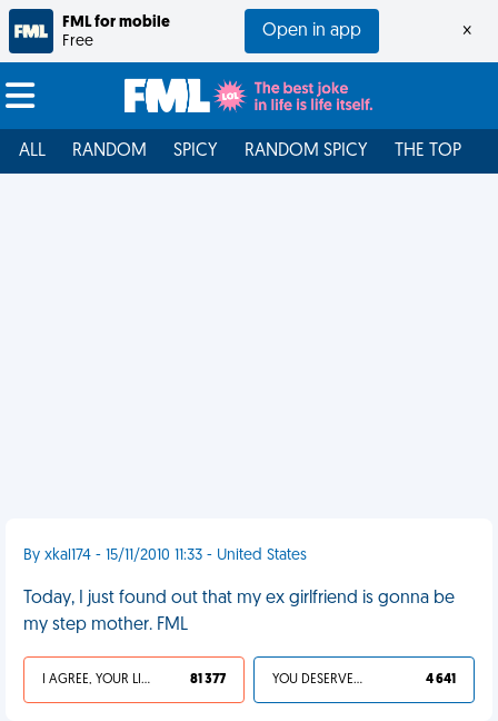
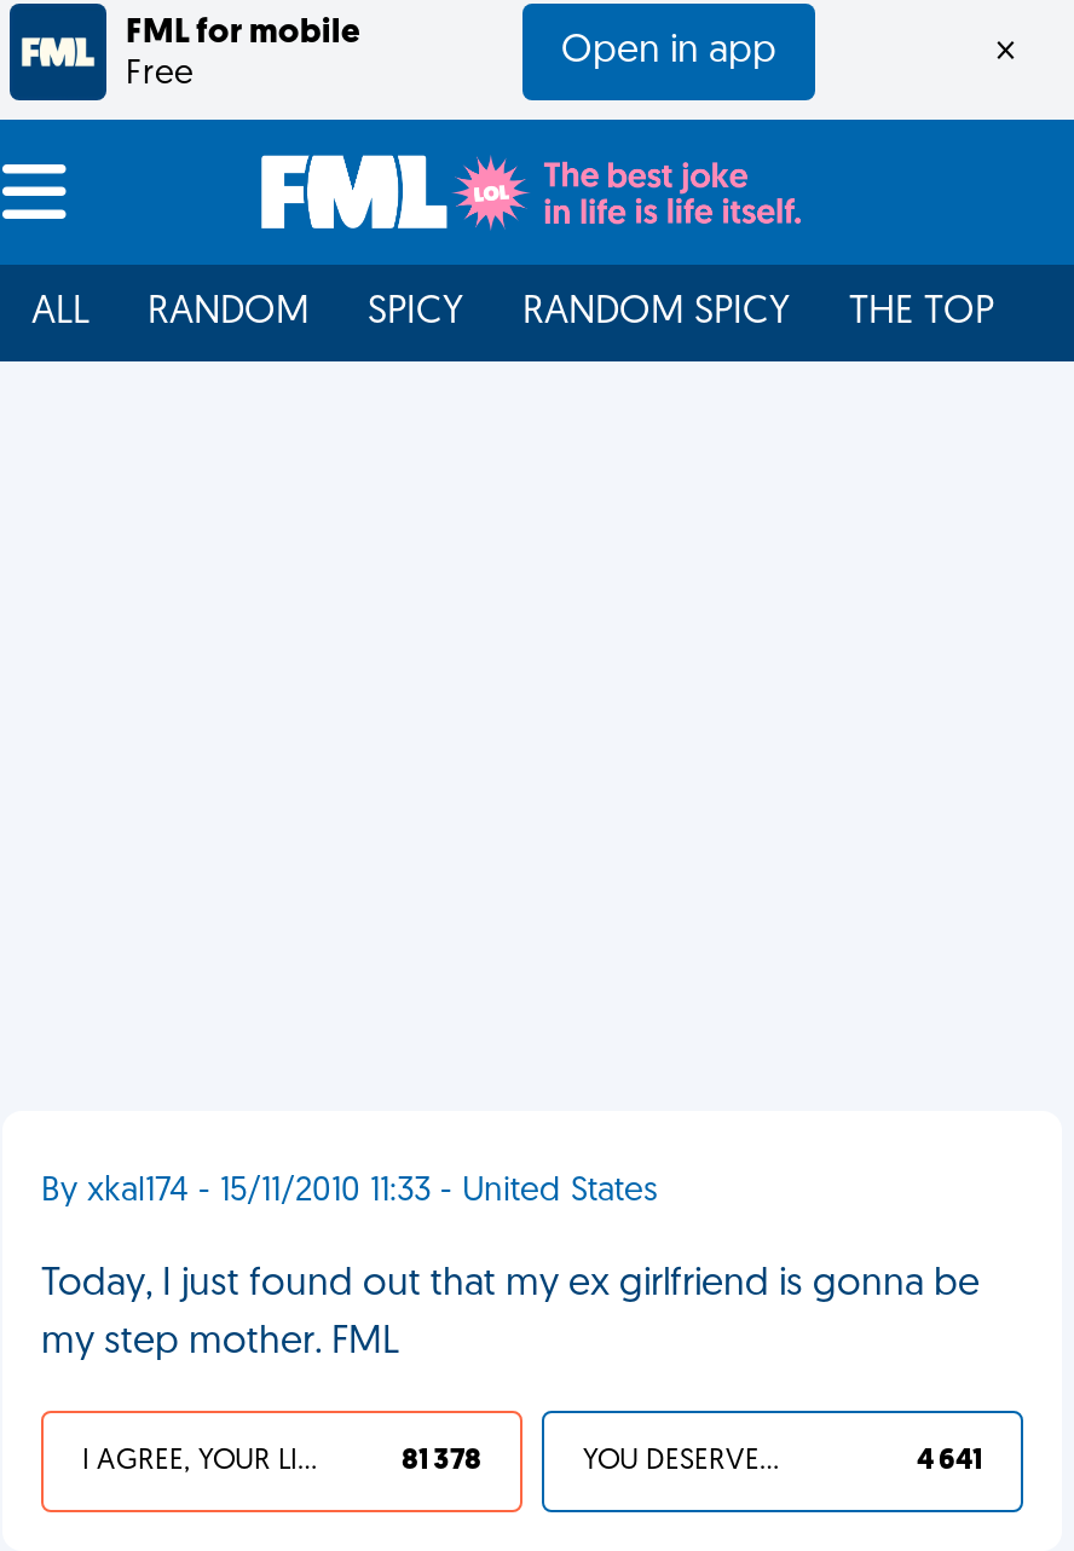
- 81 377
+ 81 378
